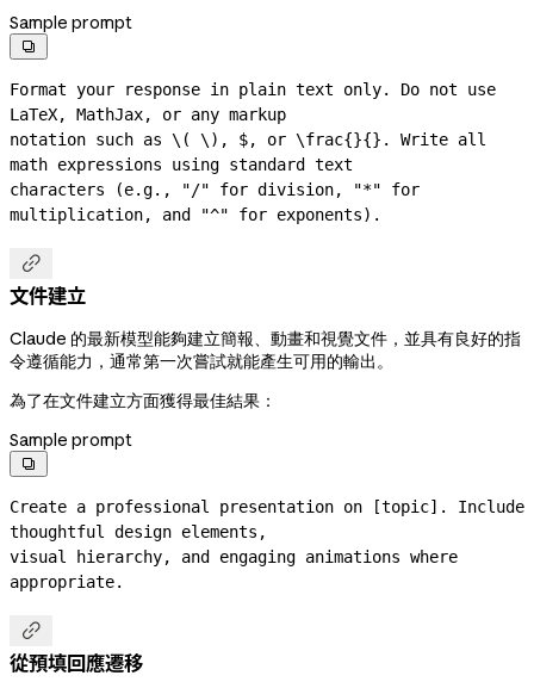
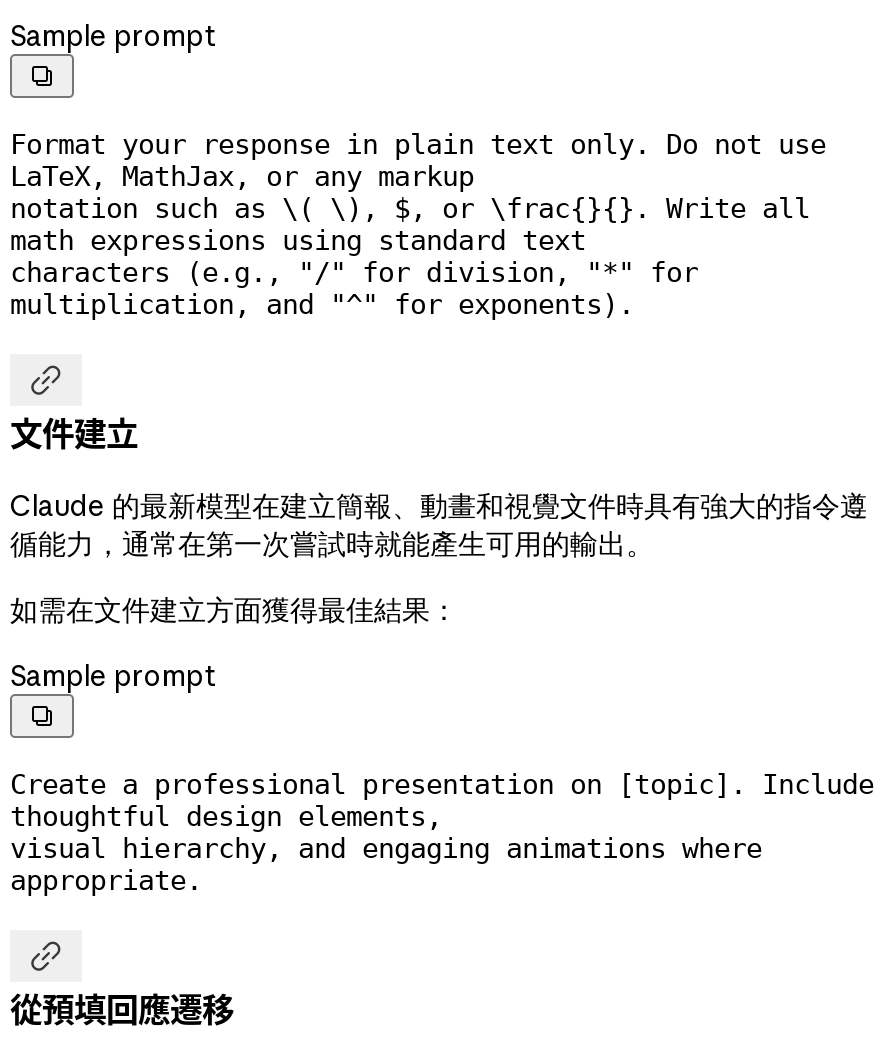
- Claude 的最新模型能夠建立簡報、動畫和視覺文件，並具有良好的指
+ Claude 的最新模型在建立簡報、動畫和視覺文件時具有強大的指令遵

- 令遵循能力，通常第一次嘗試就能產生可用的輸出。
+ 循能力，通常在第一次嘗試時就能產生可用的輸出。

- 為了在文件建立方面獲得最佳結果：
+ 如需在文件建立方面獲得最佳結果：
